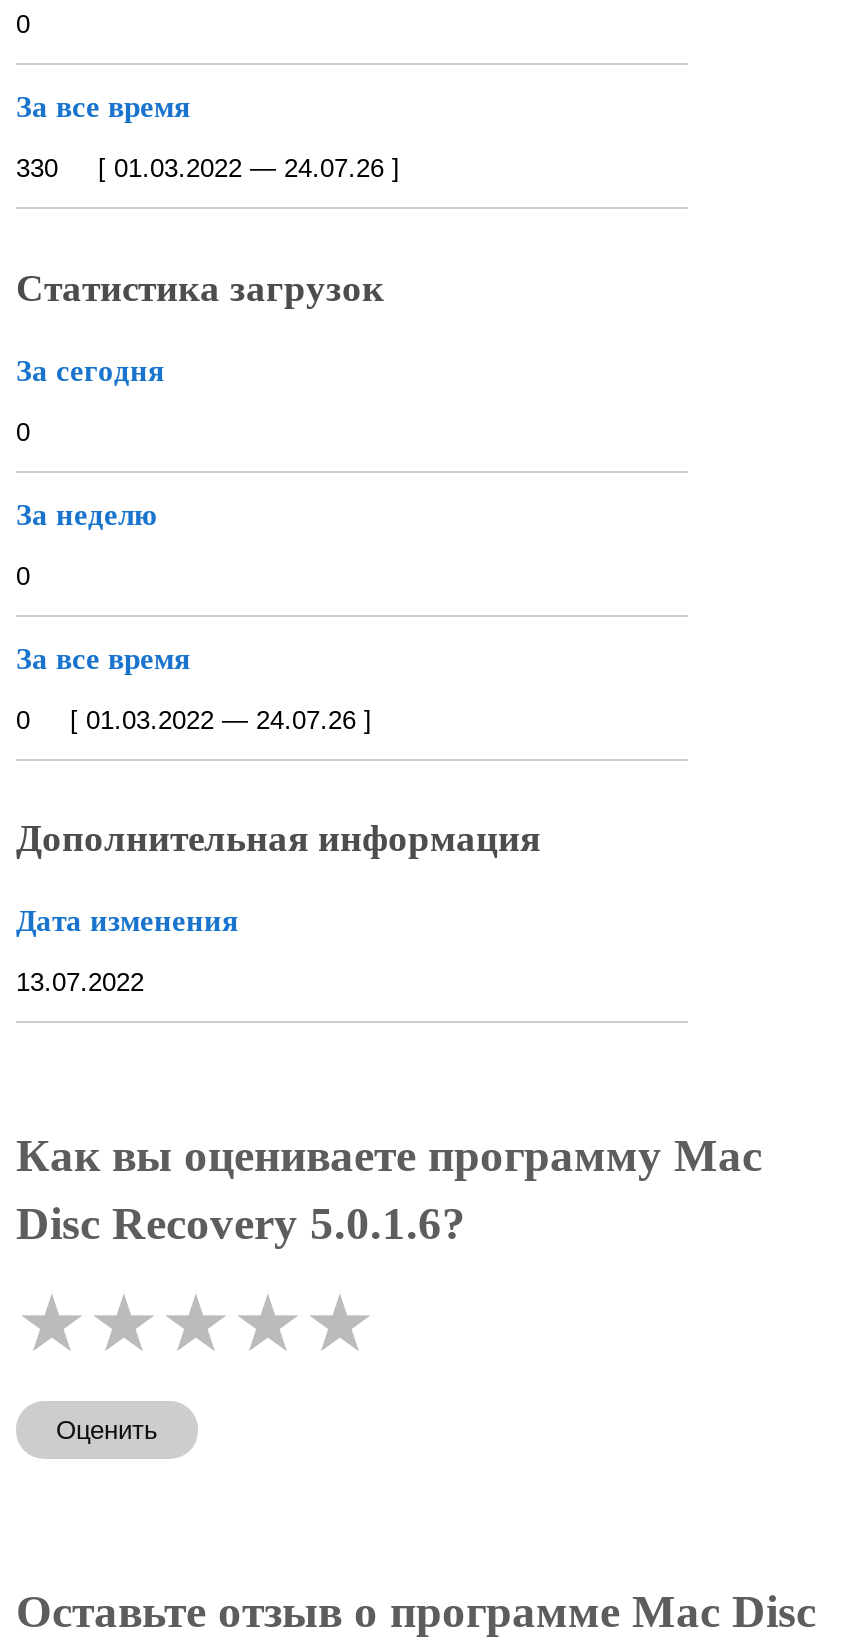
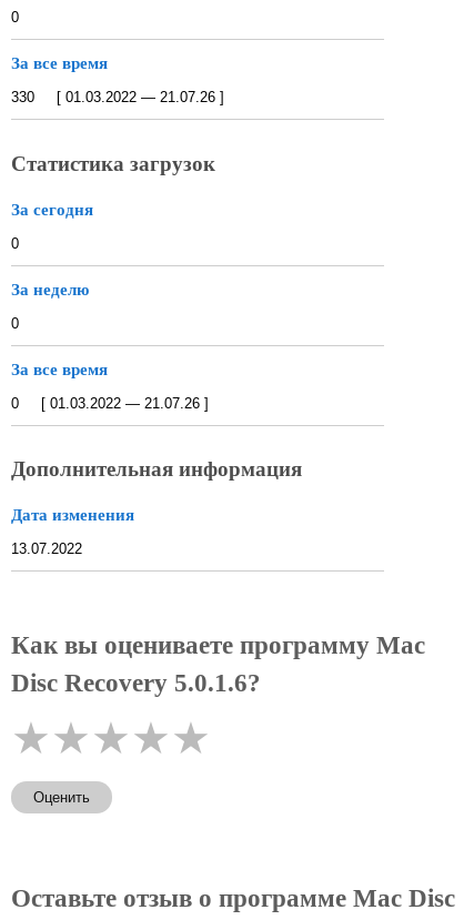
- 330 [ 01.03.2022 — 24.07.26 ]
+ 330 [ 01.03.2022 — 21.07.26 ]

- 0 [ 01.03.2022 — 24.07.26 ]
+ 0 [ 01.03.2022 — 21.07.26 ]
